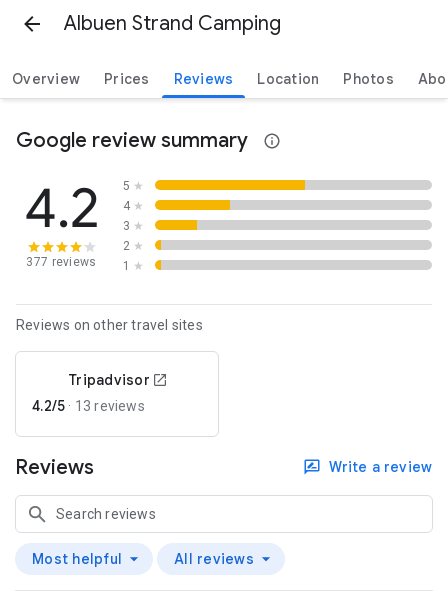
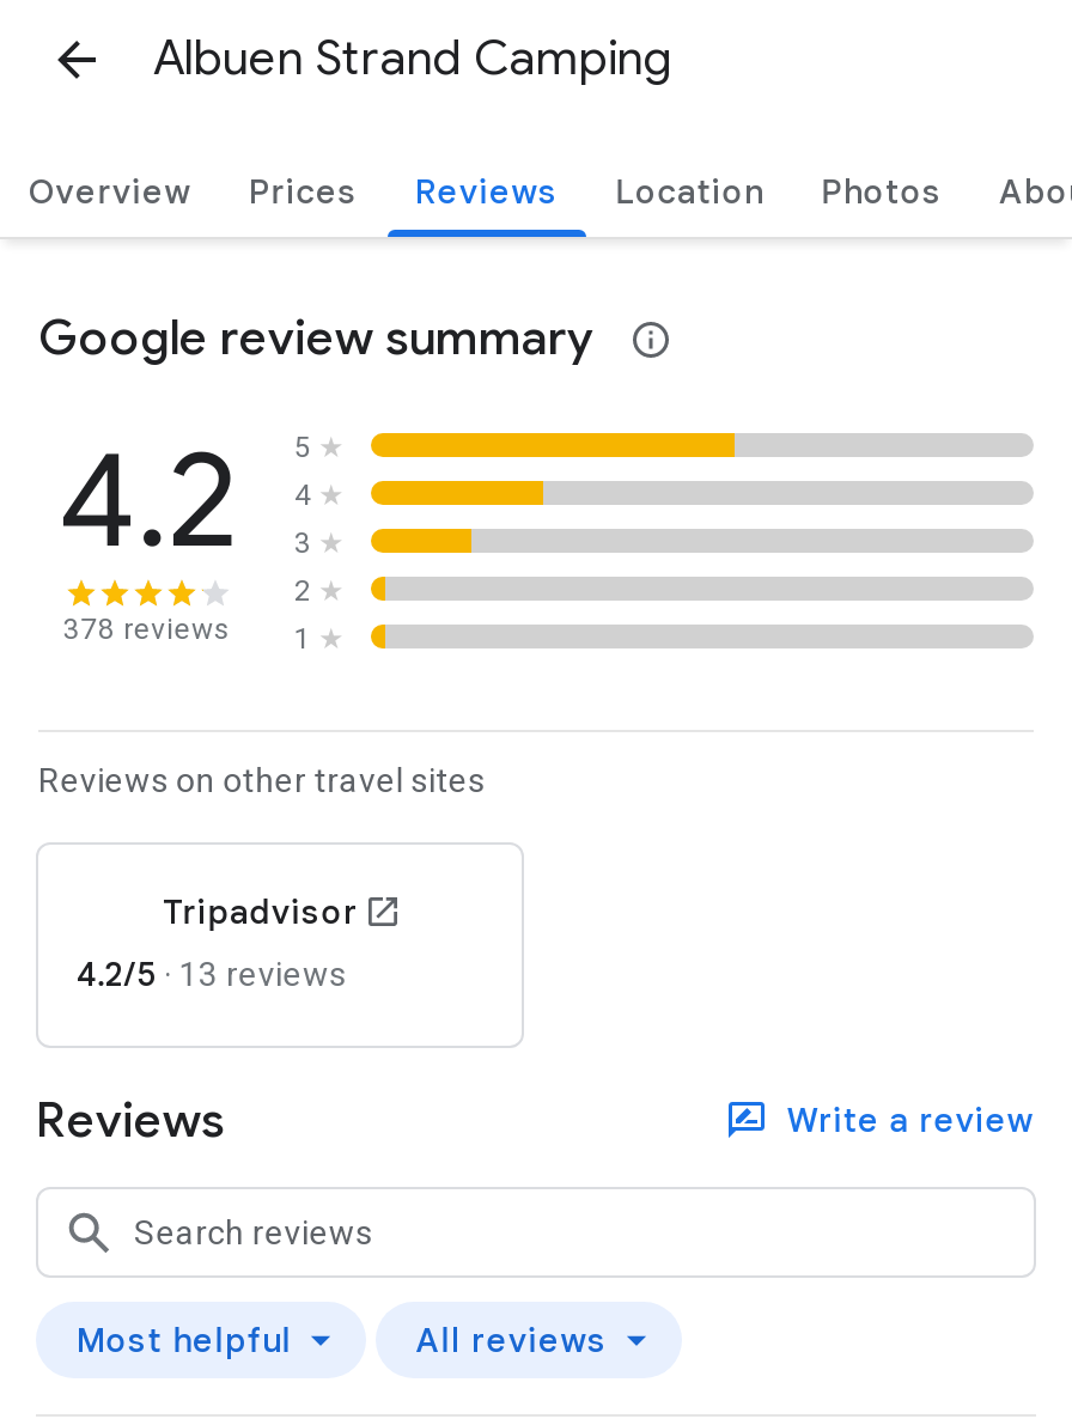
- 377 reviews
+ 378 reviews
